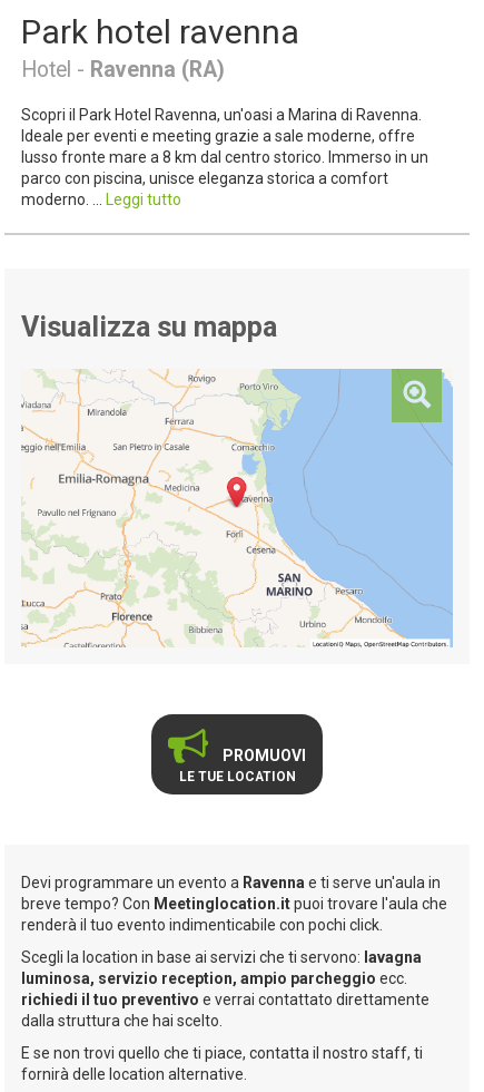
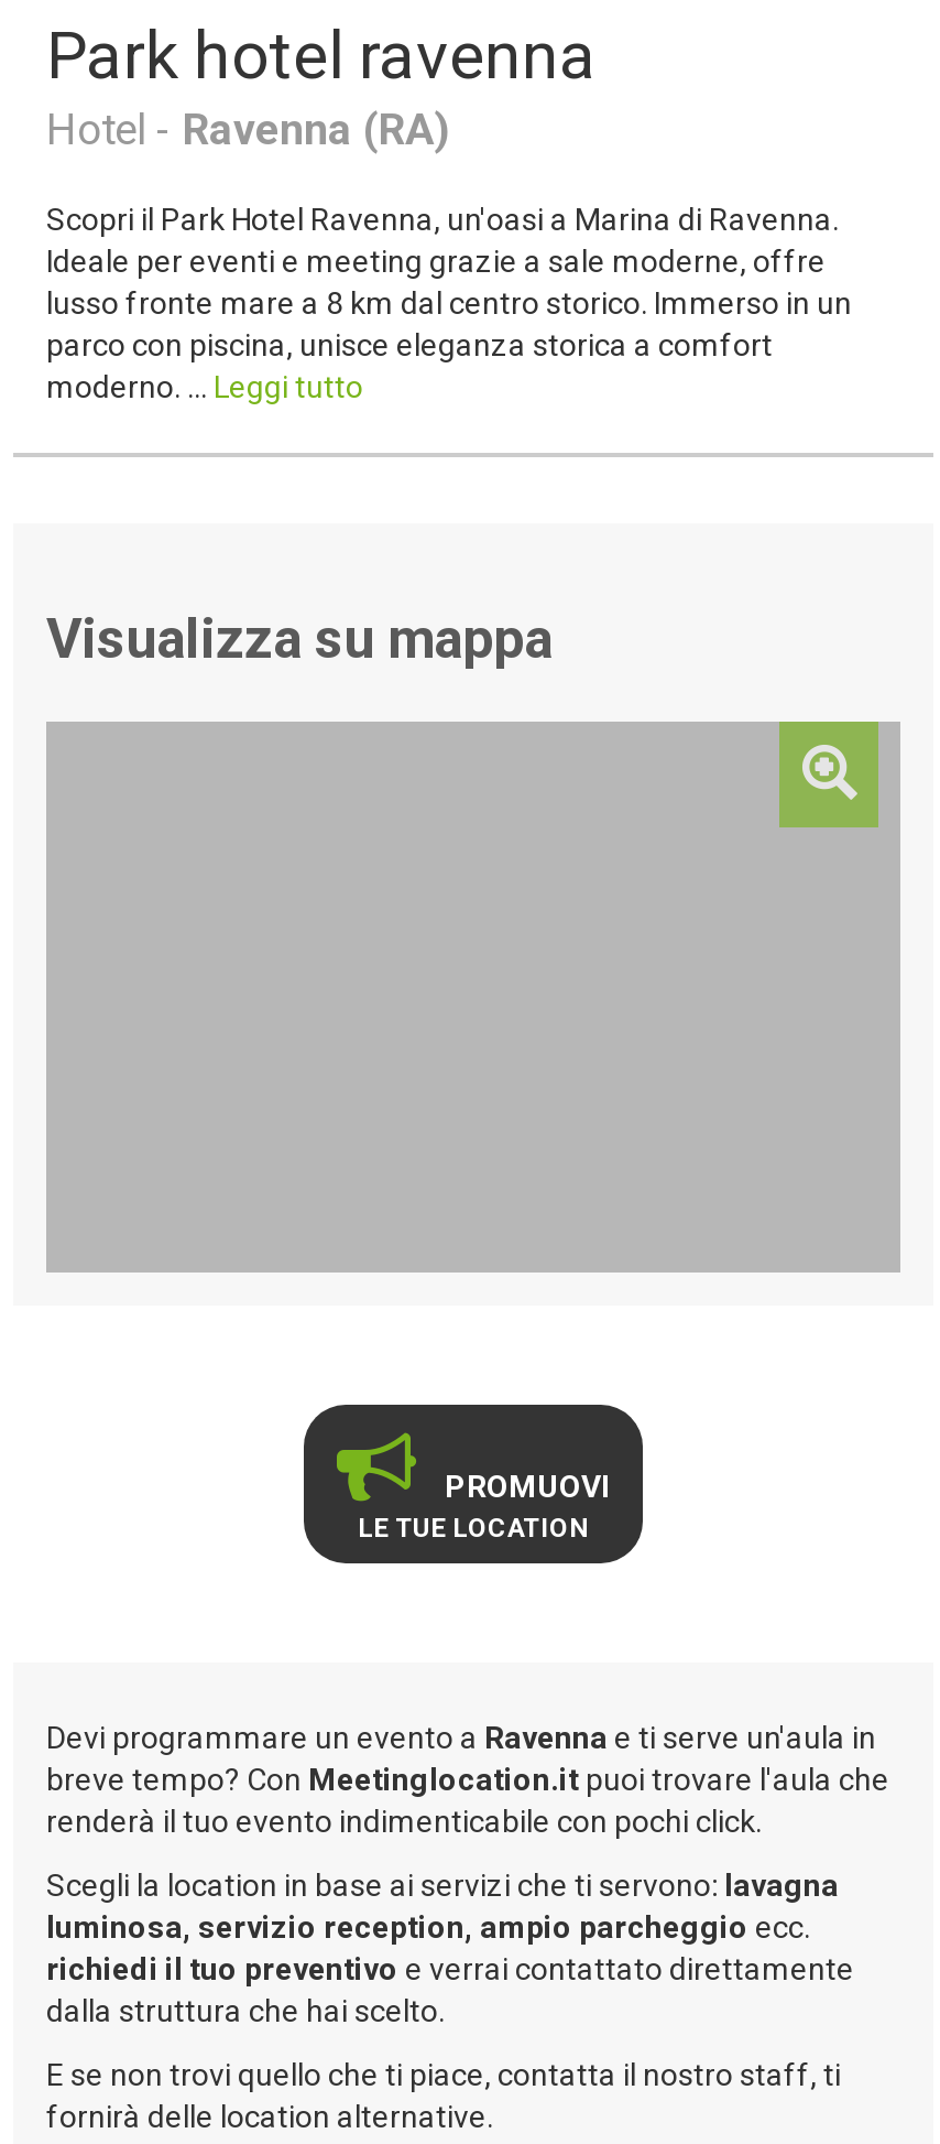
- [image]
